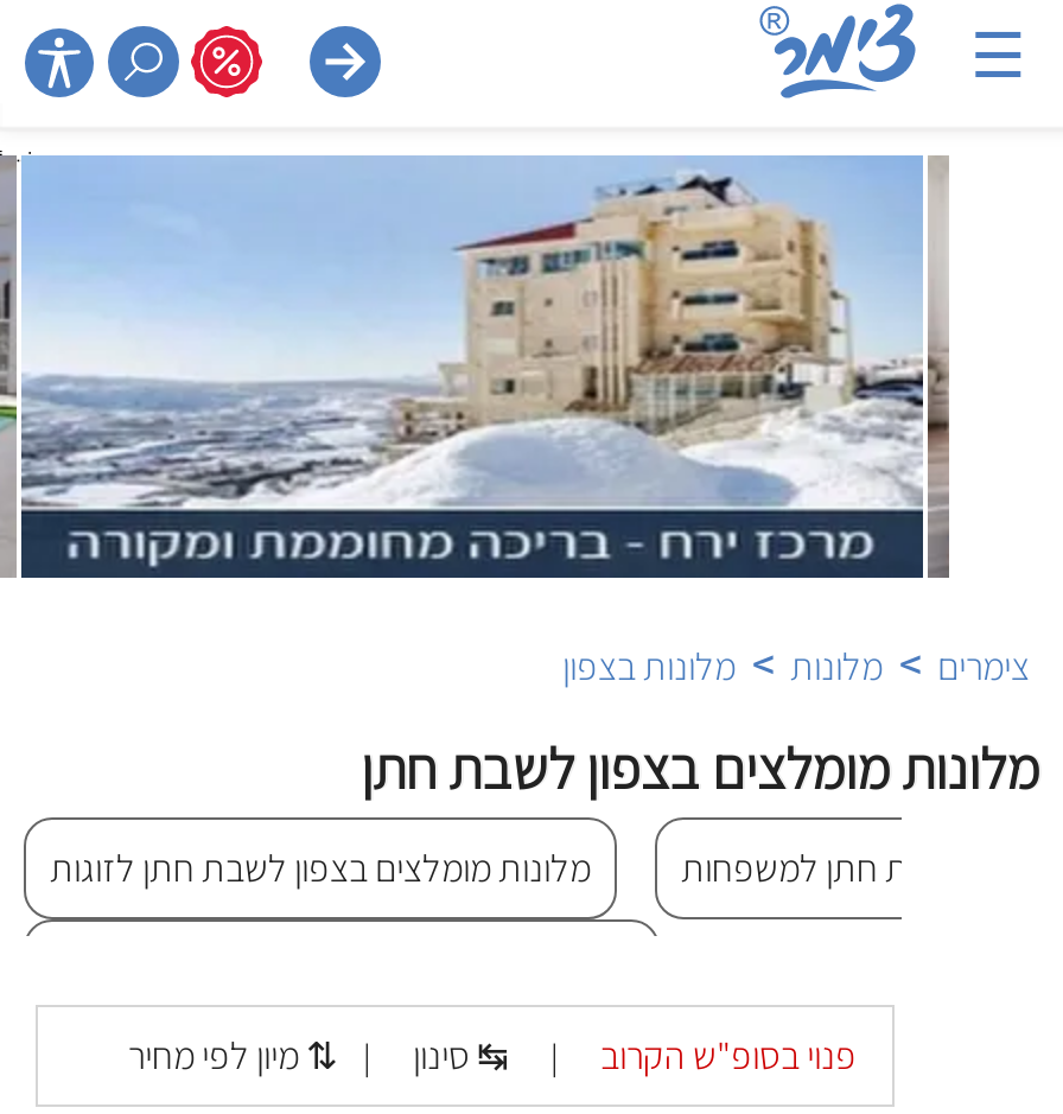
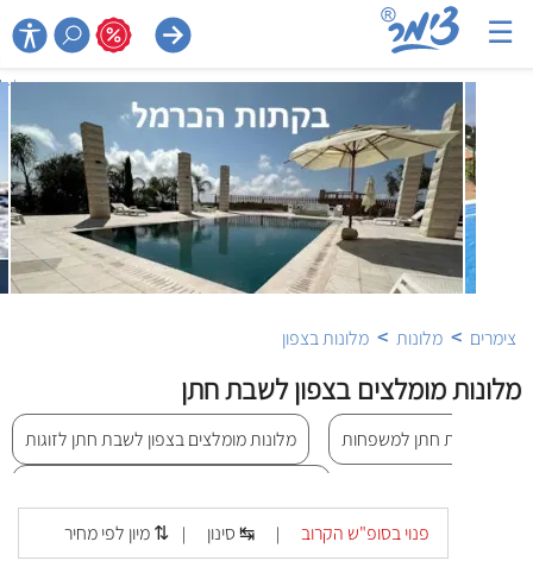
- [image]
+ [image]
